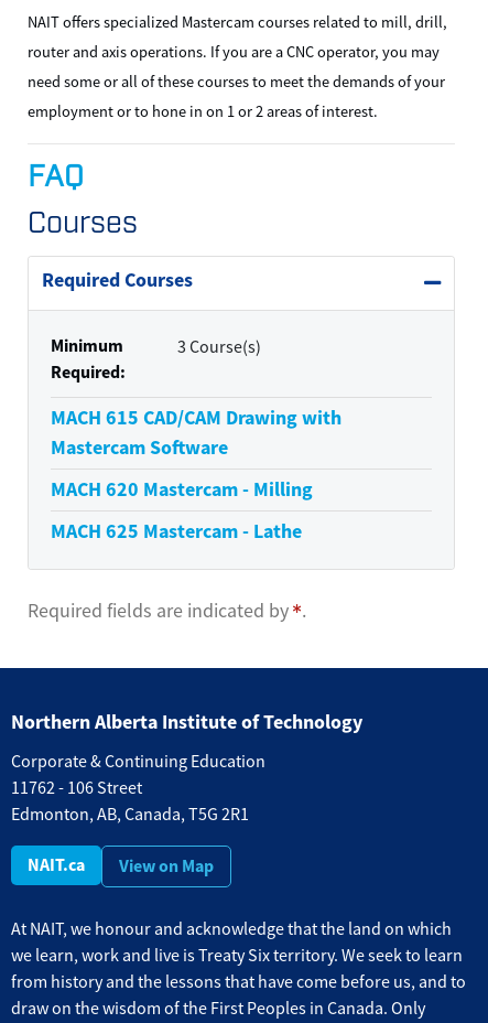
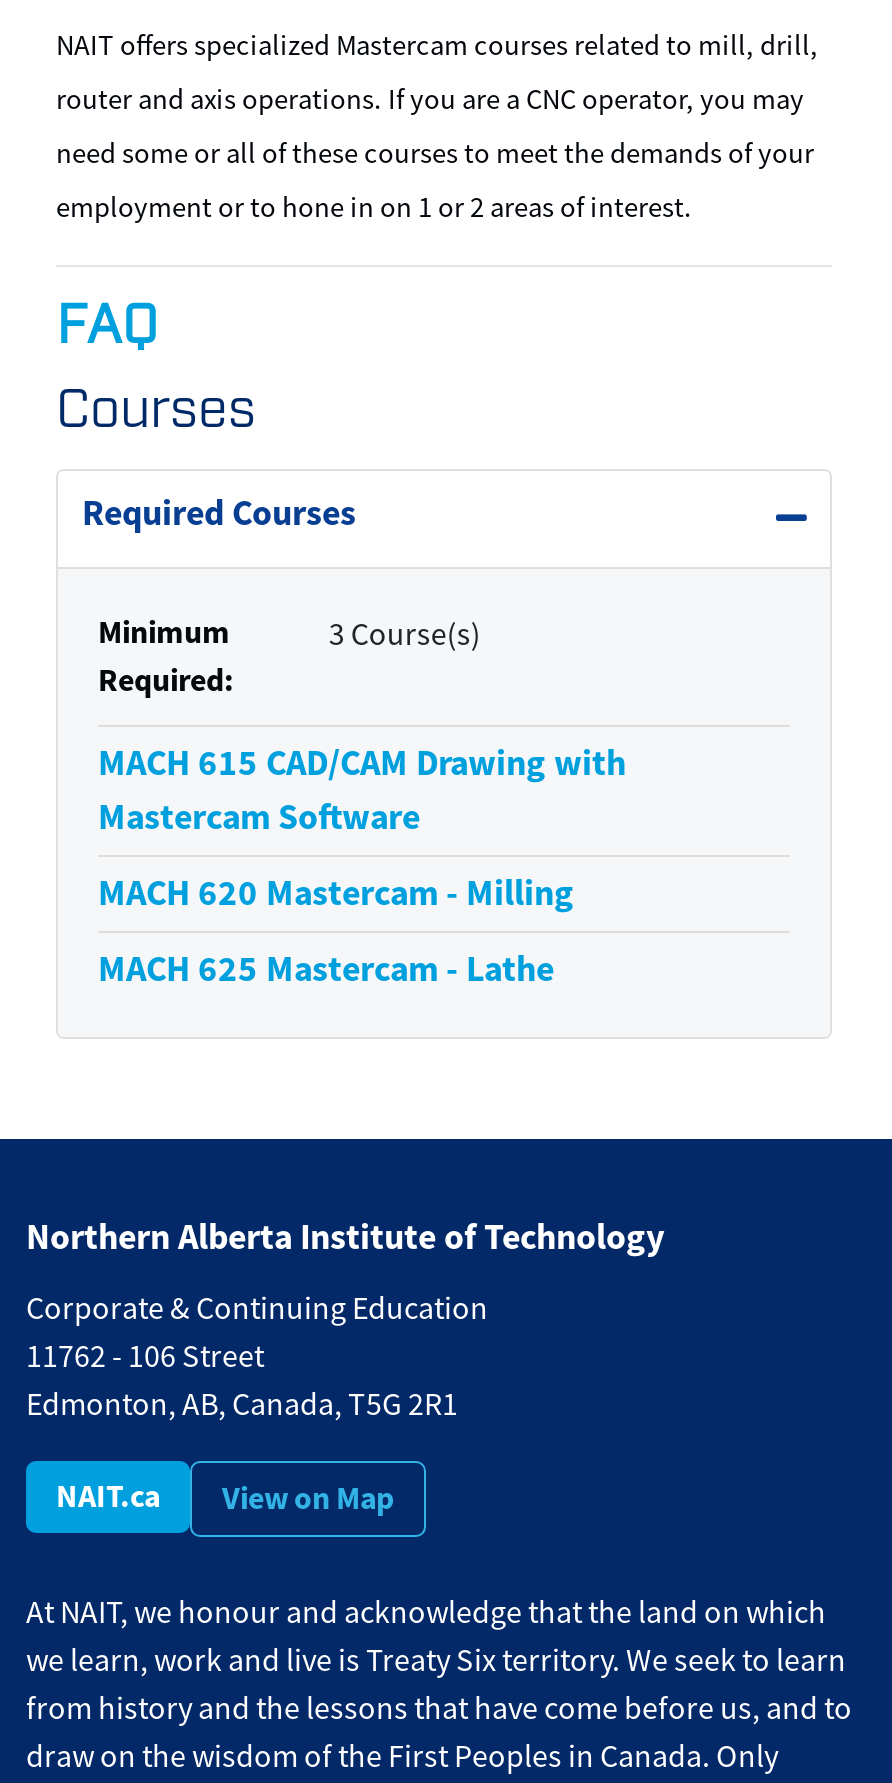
- Required fields are indicated by .
